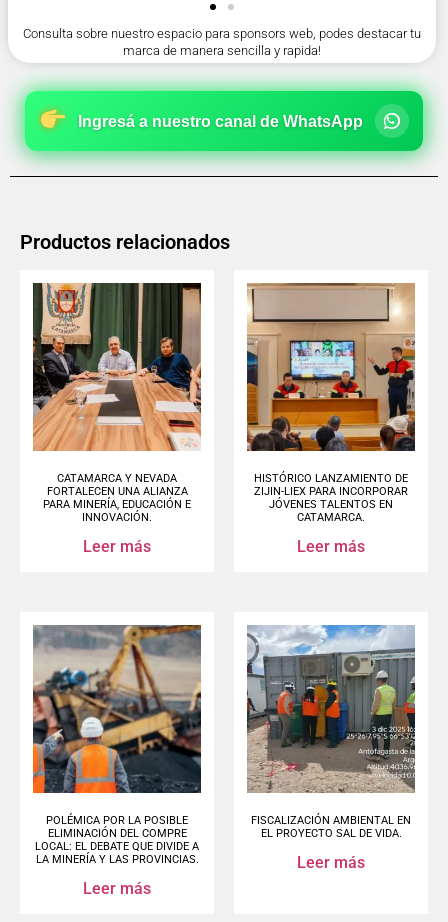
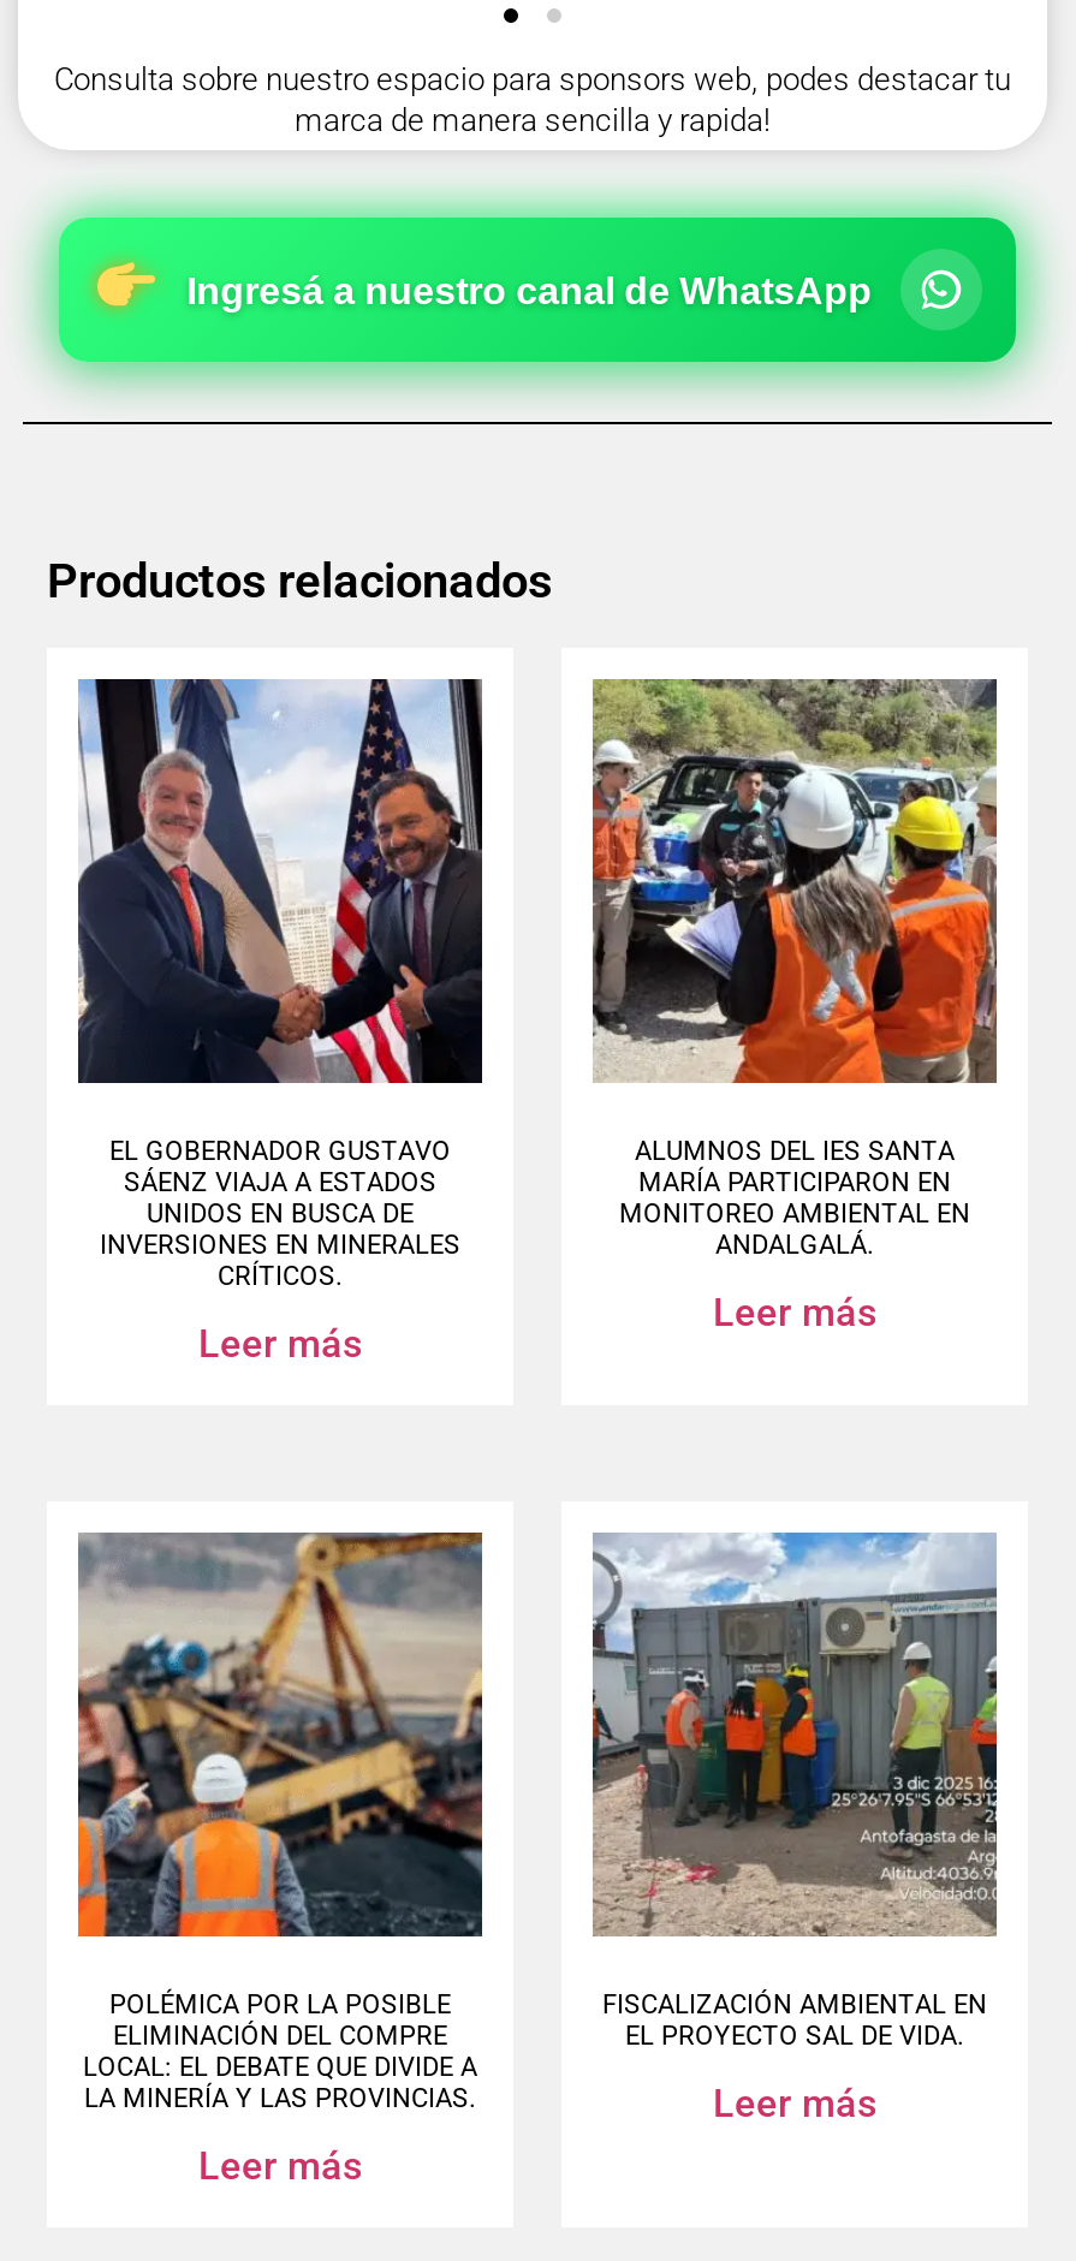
- [image]
- CATAMARCA Y NEVADA
- FORTALECEN UNA ALIANZA
- PARA MINERÍA, EDUCACIÓN E
- INNOVACIÓN.
+ [image]
+ EL GOBERNADOR GUSTAVO
+ SÁENZ VIAJA A ESTADOS
+ UNIDOS EN BUSCA DE
+ INVERSIONES EN MINERALES
+ CRÍTICOS.

- [image]
- HISTÓRICO LANZAMIENTO DE
- ZIJIN-LIEX PARA INCORPORAR
- JÓVENES TALENTOS EN
- CATAMARCA.
+ [image]
+ ALUMNOS DEL IES SANTA
+ MARÍA PARTICIPARON EN
+ MONITOREO AMBIENTAL EN
+ ANDALGALÁ.
